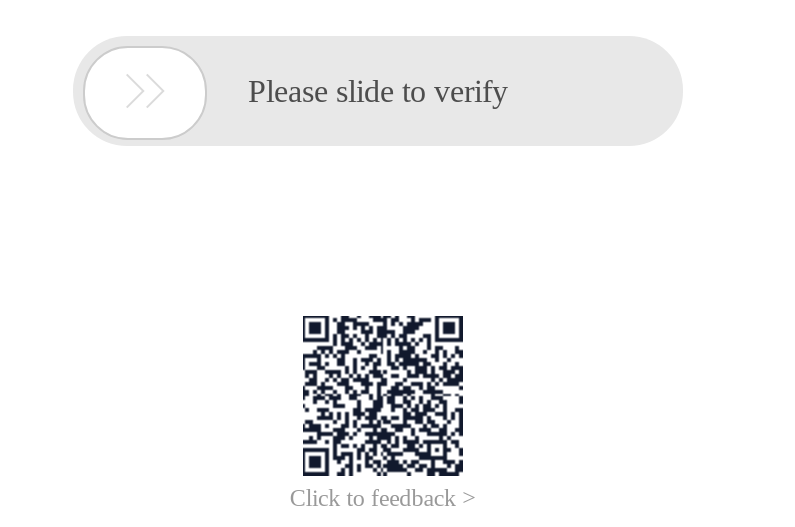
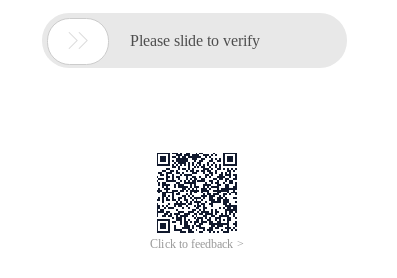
- [image]
+ [image]
